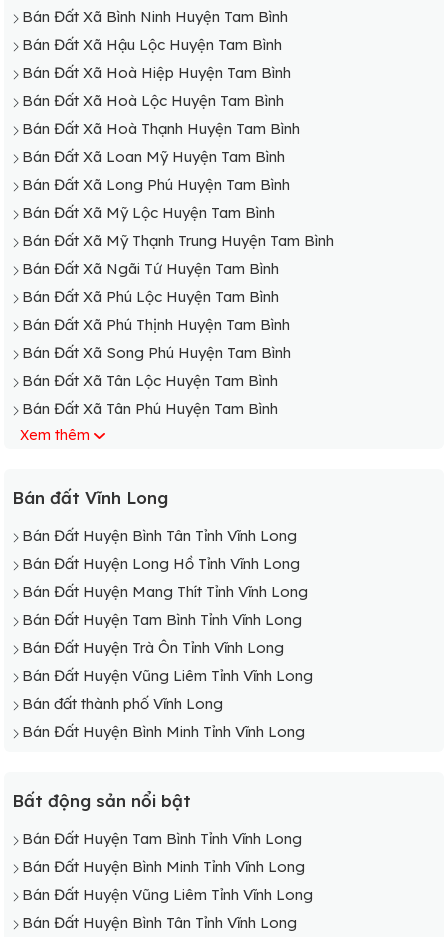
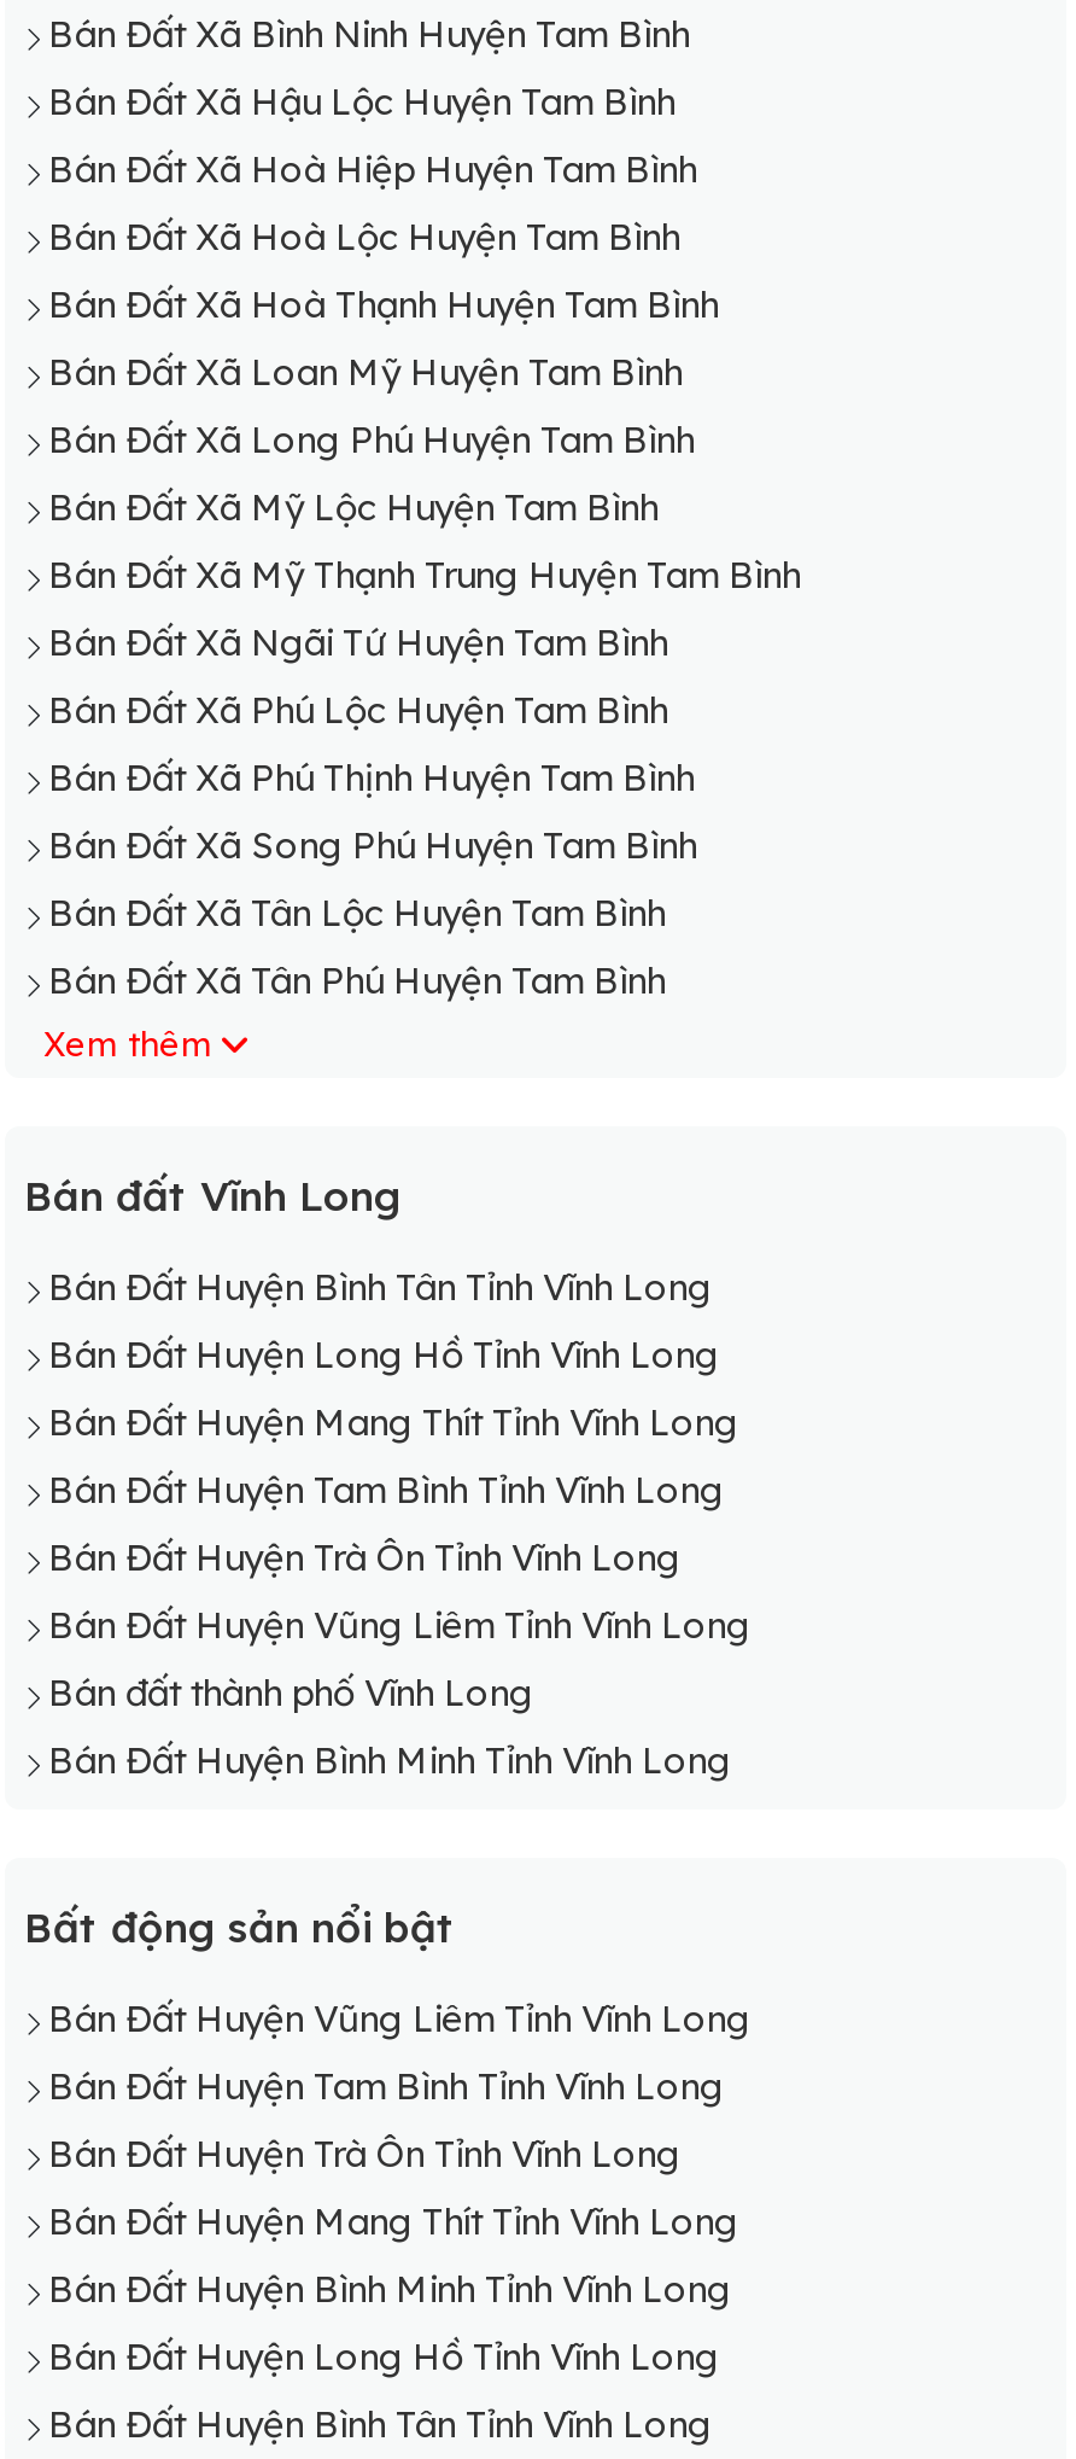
+ Bán Đất Huyện Vũng Liêm Tỉnh Vĩnh Long

+ Bán Đất Huyện Trà Ôn Tỉnh Vĩnh Long
+ Bán Đất Huyện Mang Thít Tỉnh Vĩnh Long

- Bán Đất Huyện Vũng Liêm Tỉnh Vĩnh Long
+ Bán Đất Huyện Long Hồ Tỉnh Vĩnh Long
